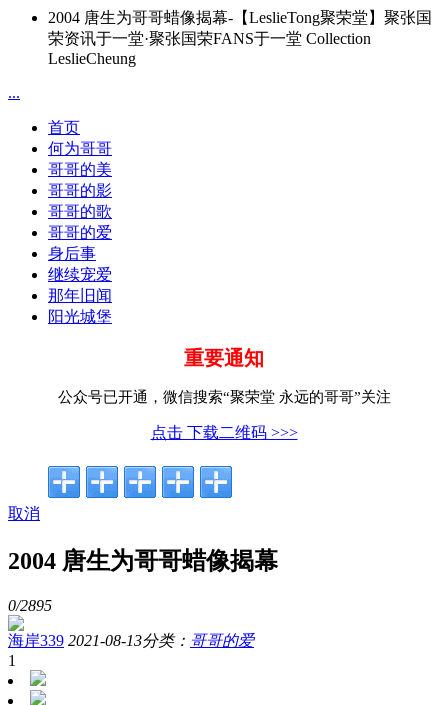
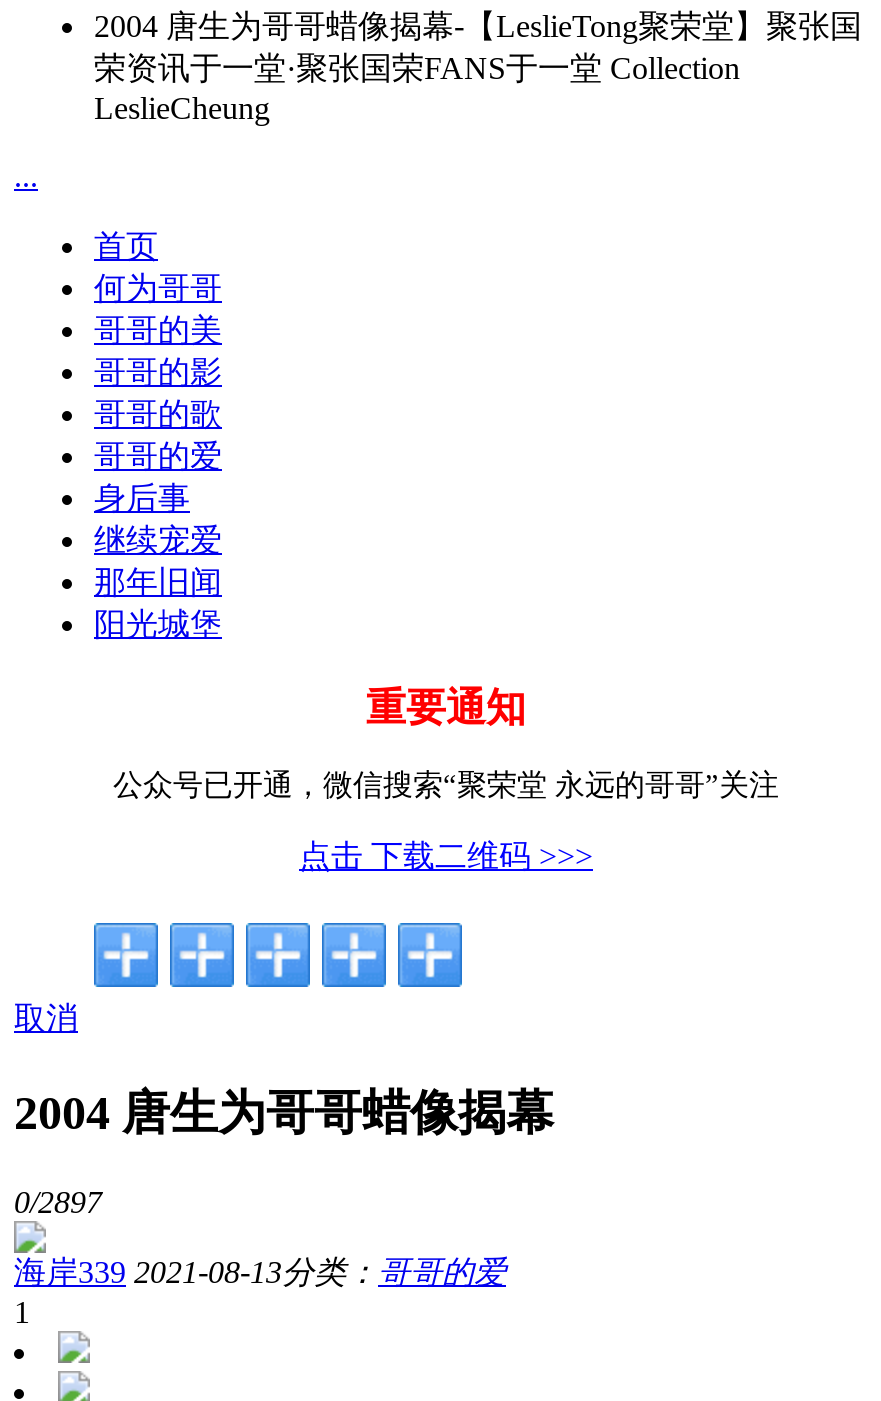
- 0/2895
+ 0/2897
